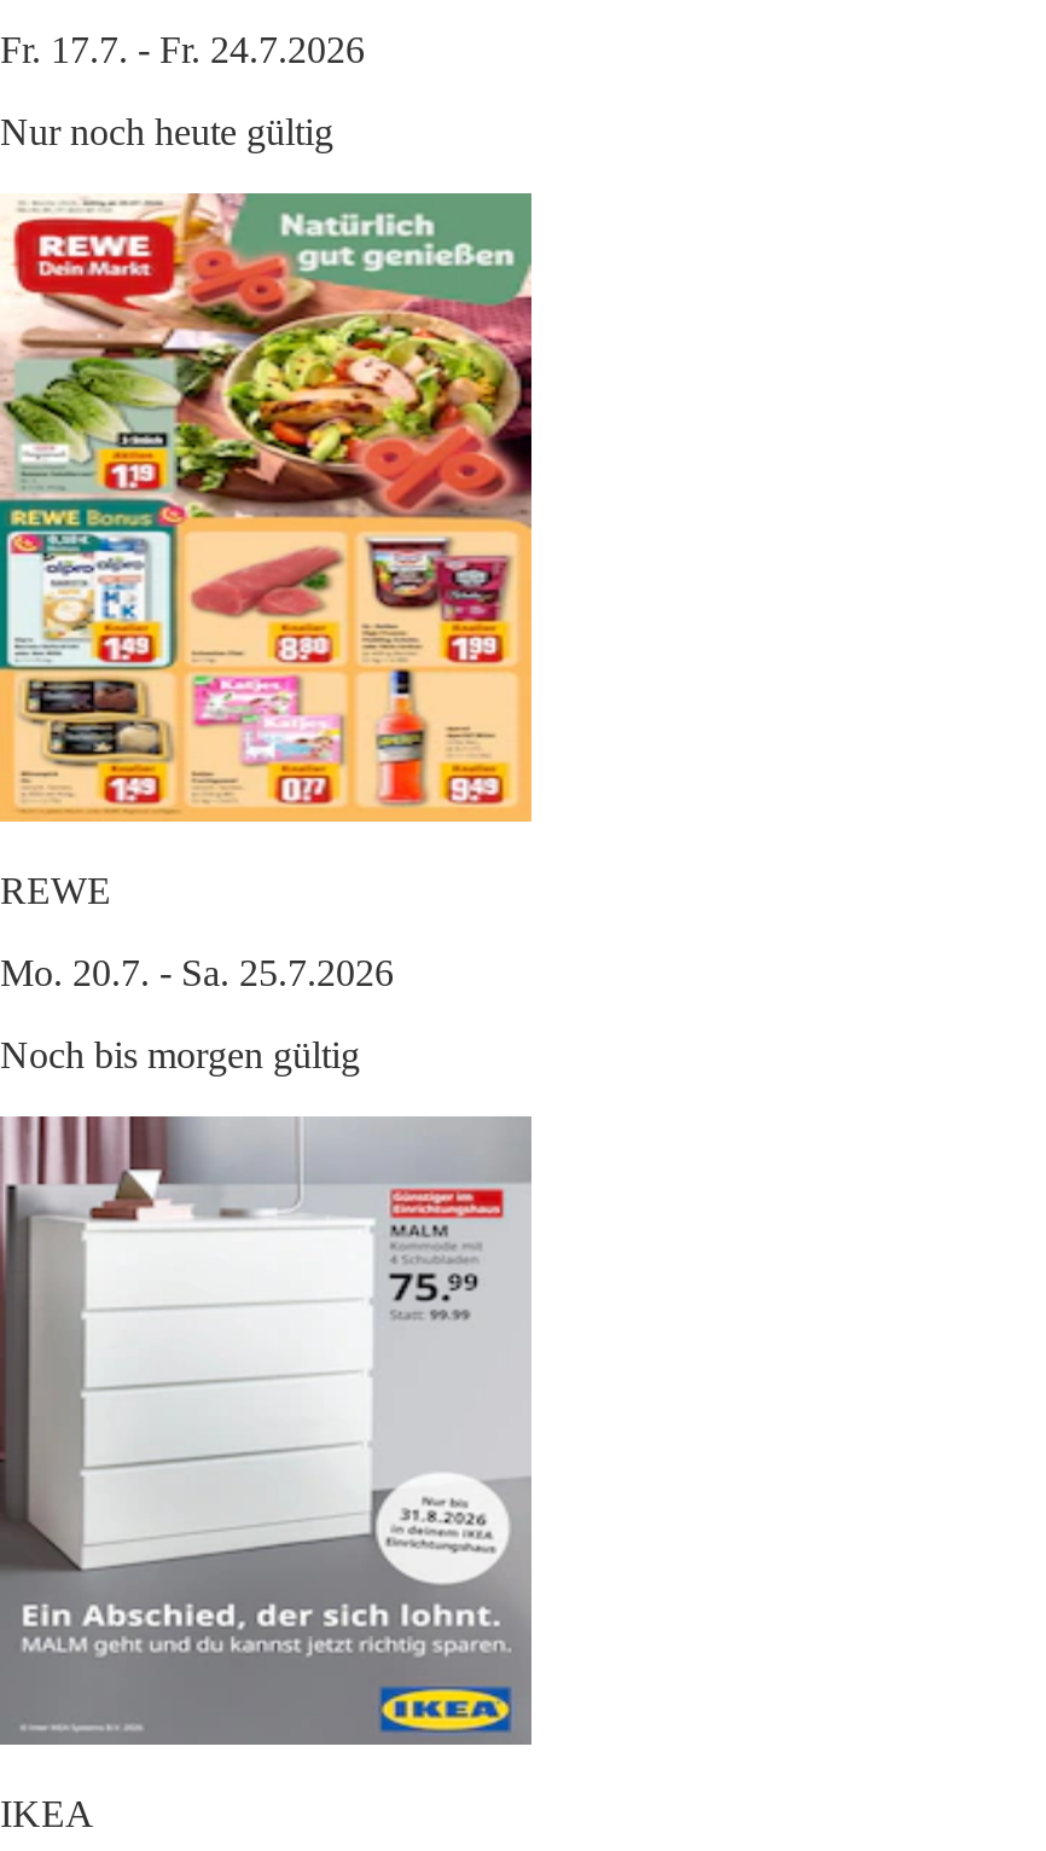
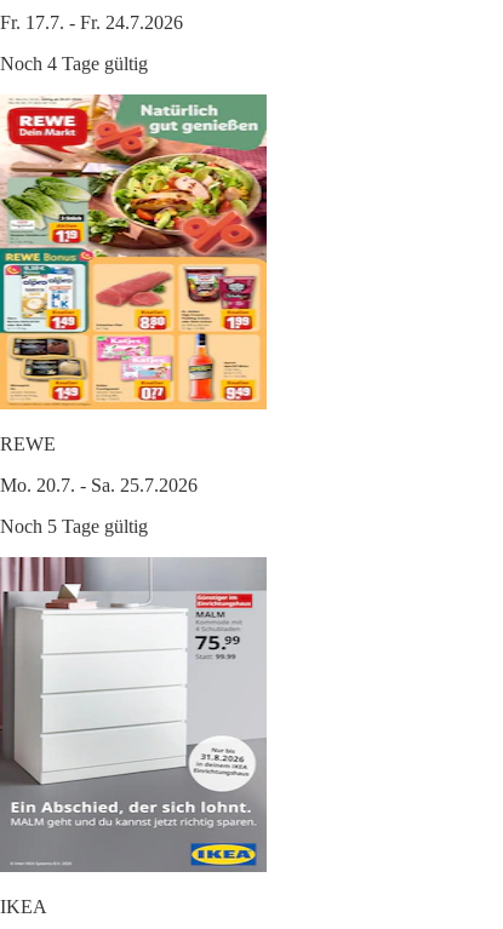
- Nur noch heute gültig
+ Noch 4 Tage gültig

- Noch bis morgen gültig
+ Noch 5 Tage gültig
